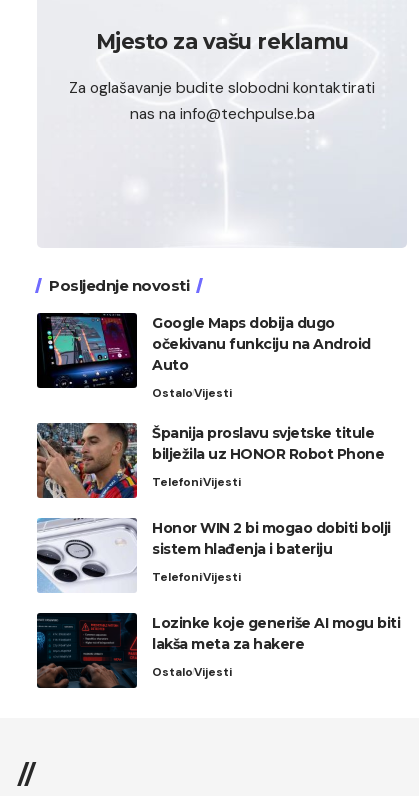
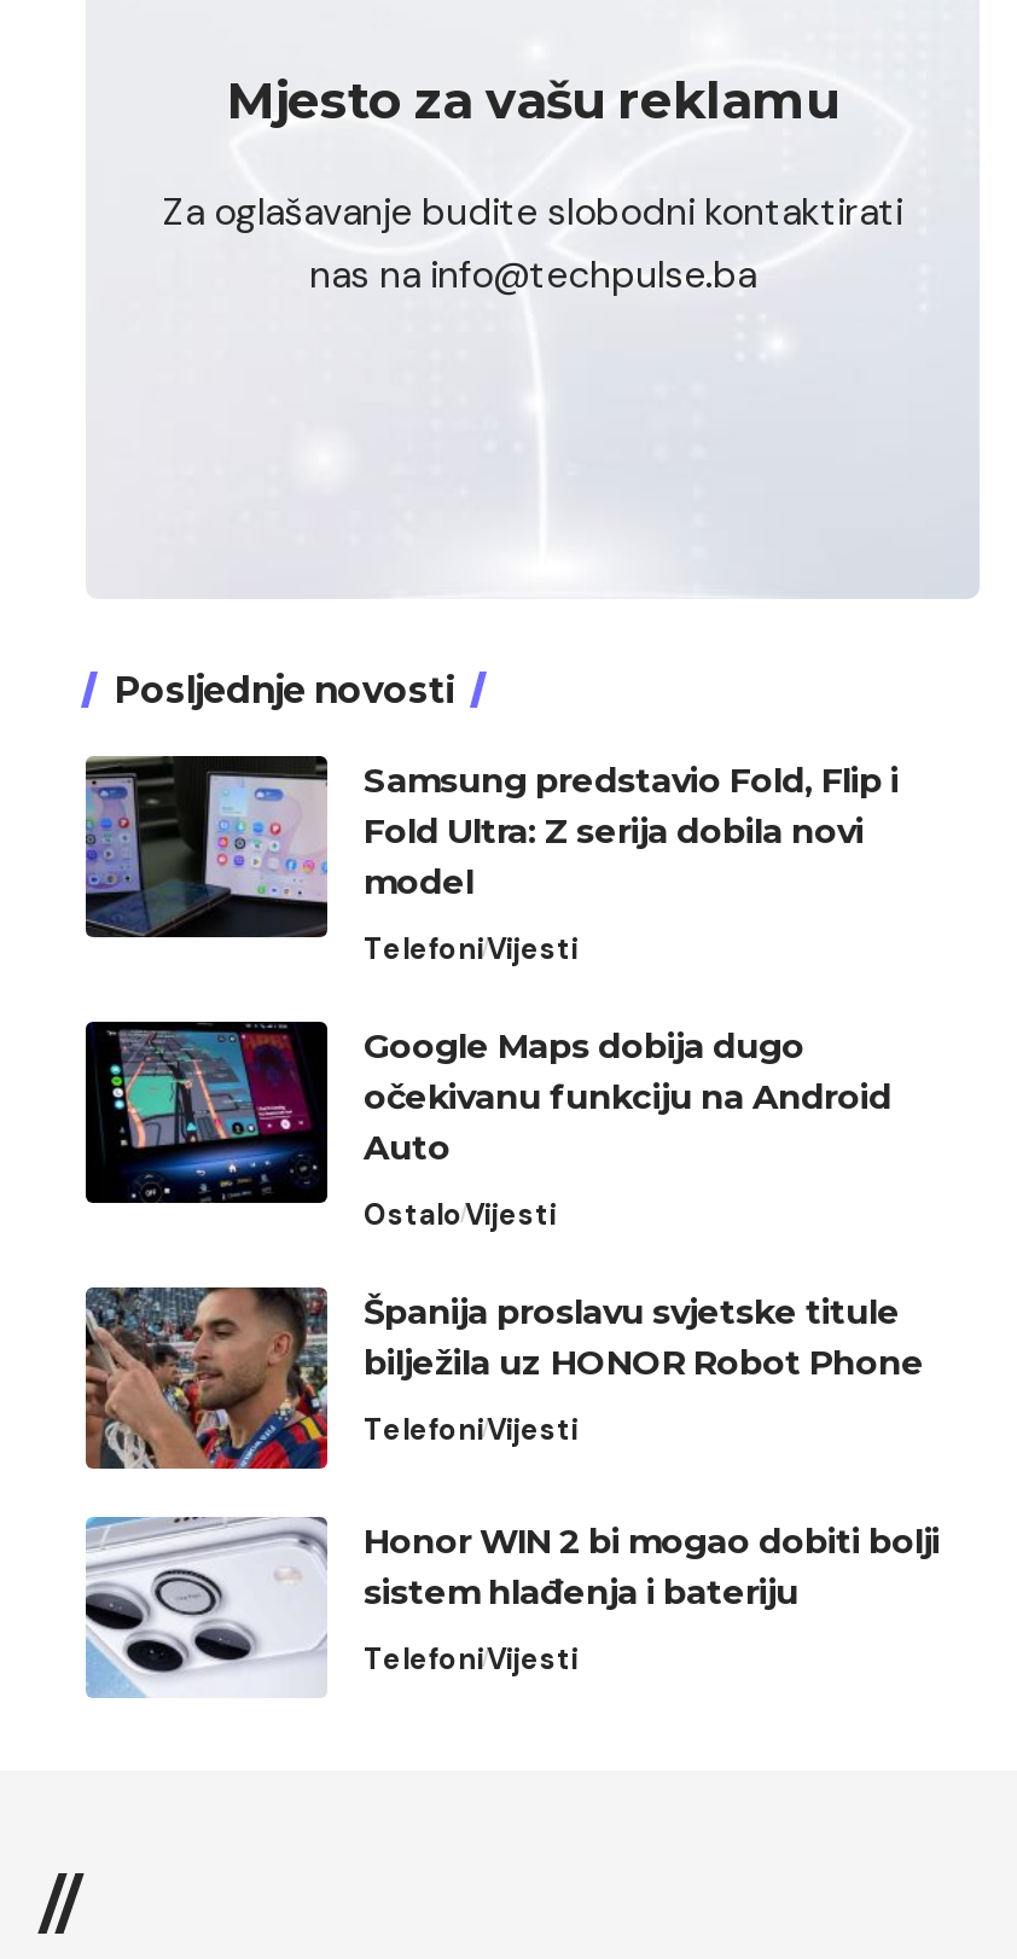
+ [image]
+ Samsung predstavio Fold, Flip i
+ Fold Ultra: Z serija dobila novi
+ model
+ TelefoniVijesti

moved down: [image] | Google Maps dobija dugo | očekivanu funkciju na Android | ... | sistem hlađenja i bateriju | TelefoniVijesti

- [image]
- Lozinke koje generiše AI mogu biti
- lakša meta za hakere
- OstaloVijesti
